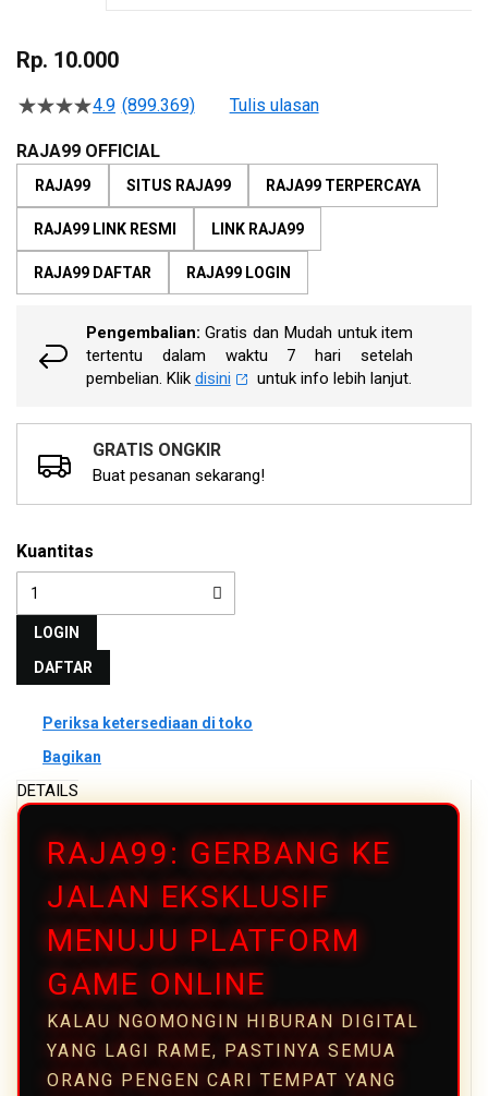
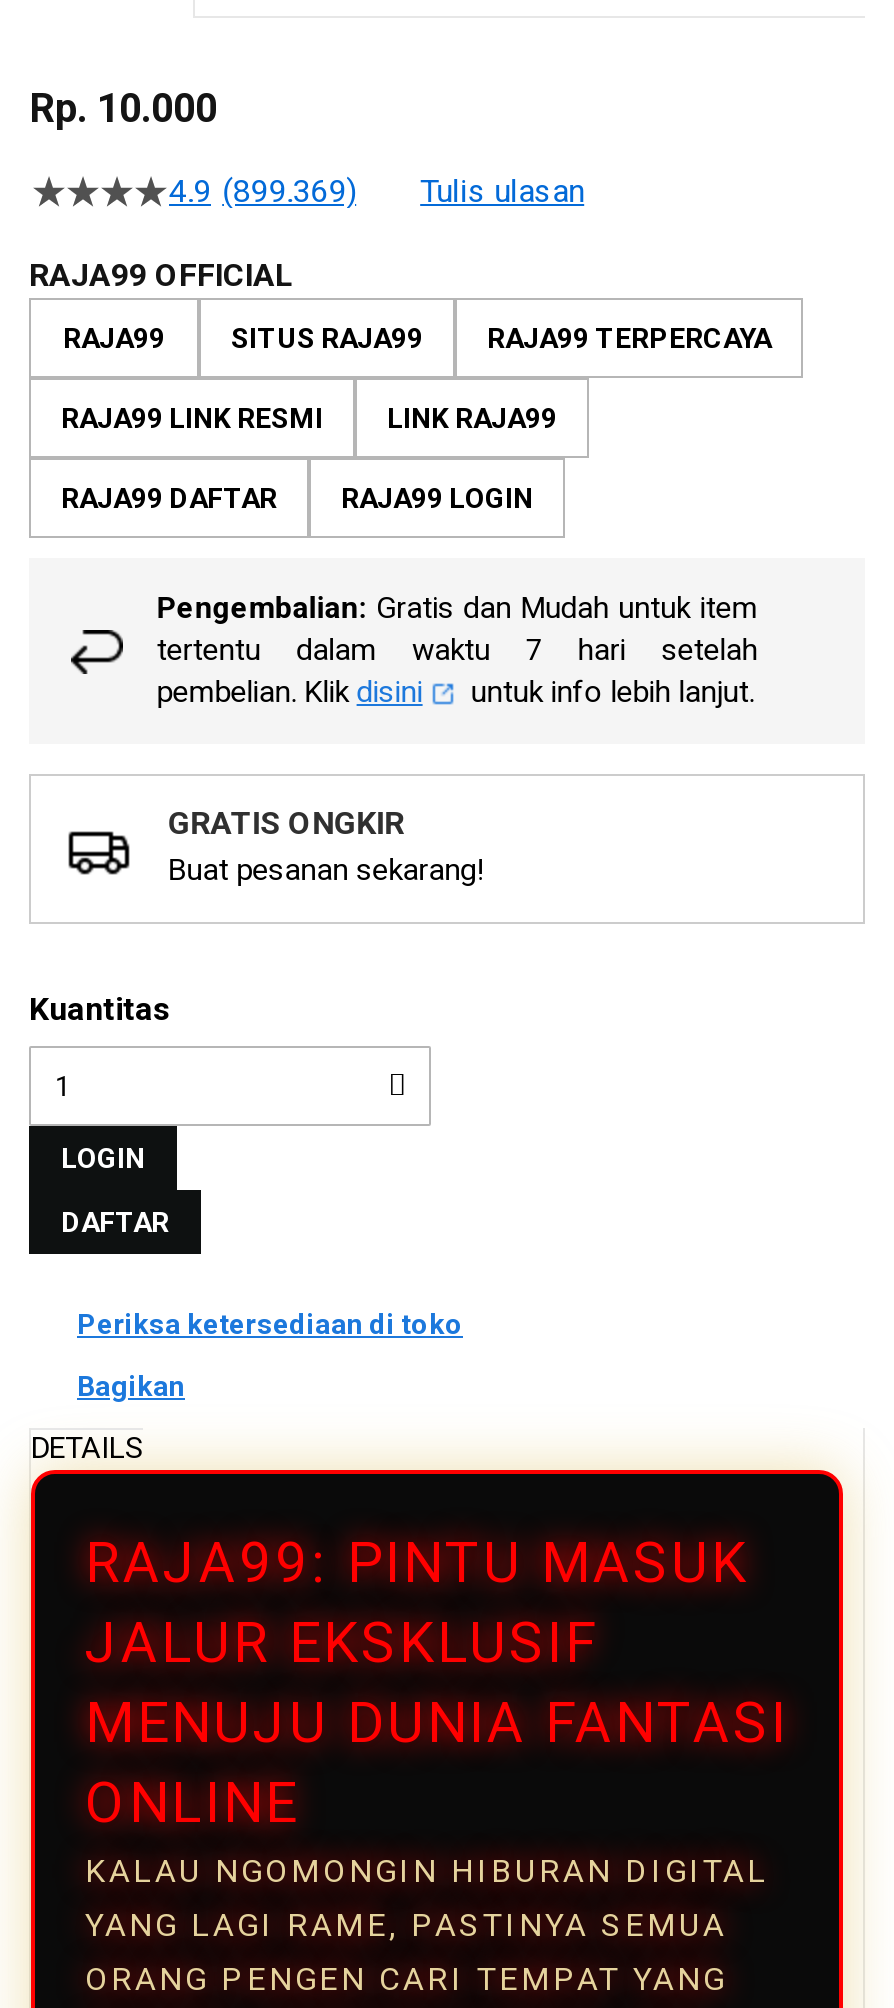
- RAJA99: GERBANG KE
- JALAN EKSKLUSIF
- MENUJU PLATFORM
- GAME ONLINE
+ RAJA99: PINTU MASUK
+ JALUR EKSKLUSIF
+ MENUJU DUNIA FANTASI
+ ONLINE
